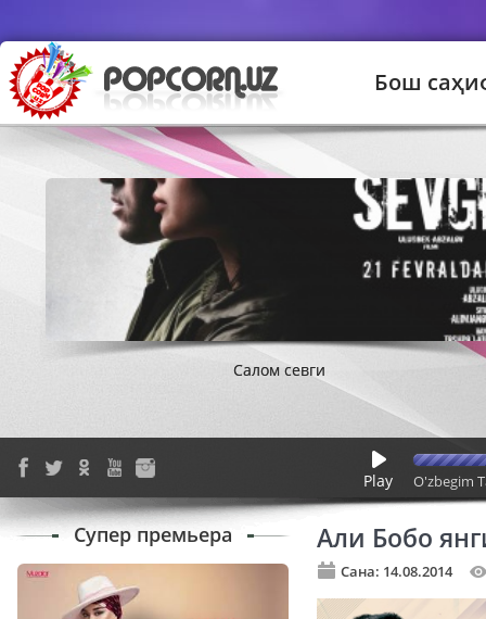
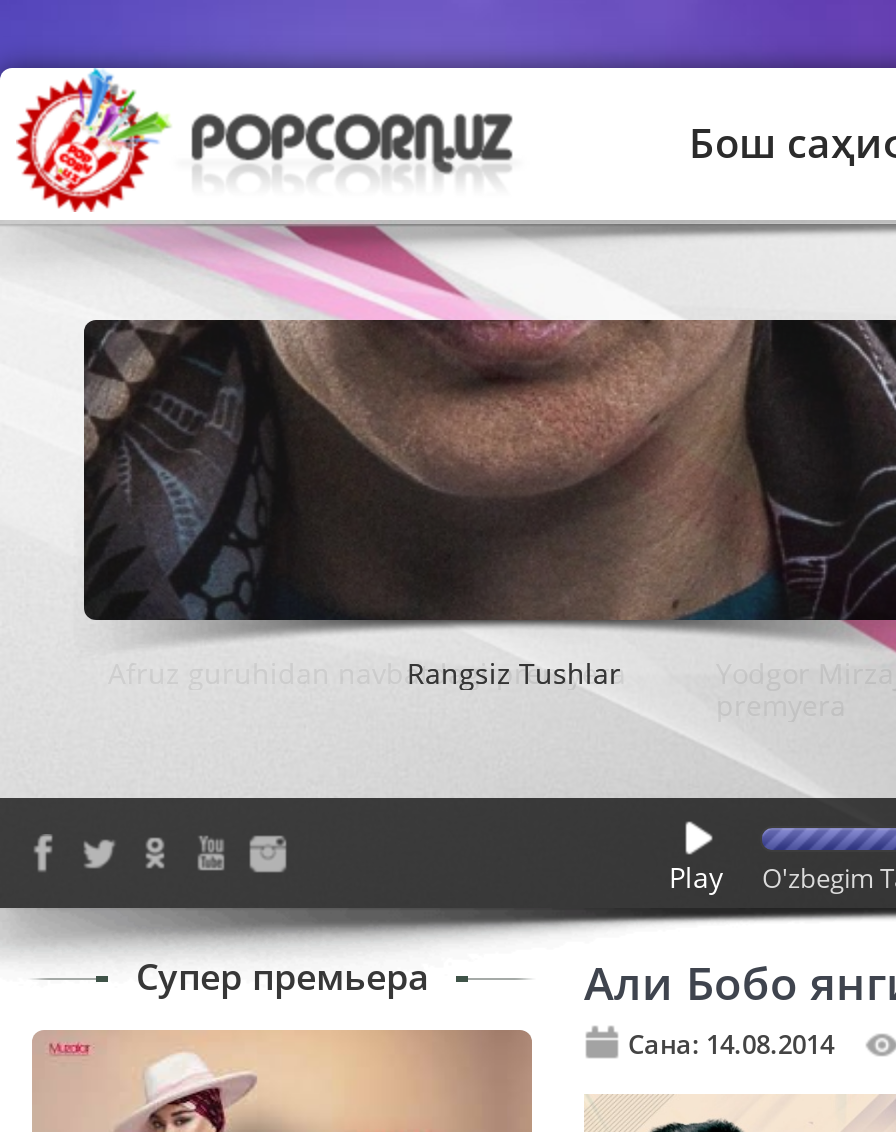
- [image]
- Салом севги
+ [image]
+ Rangsiz Tushlar
